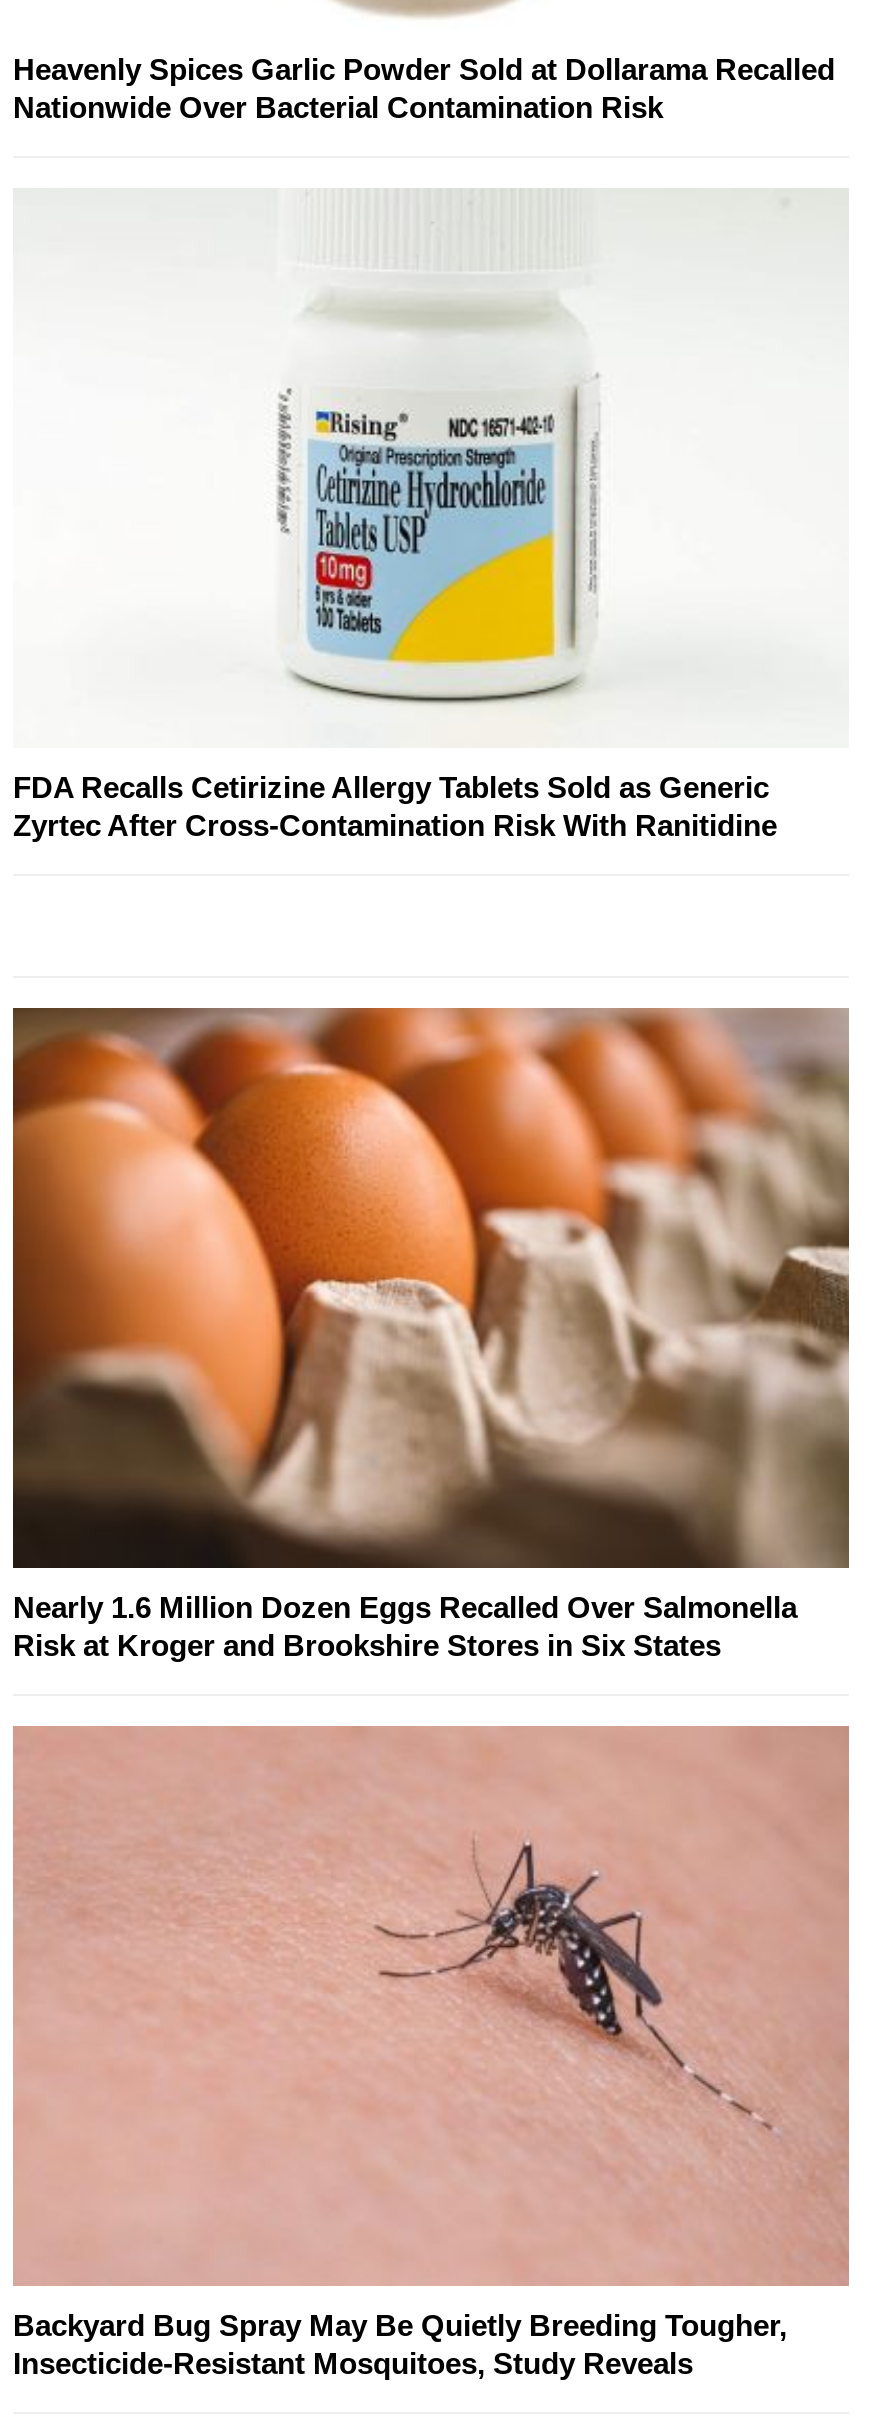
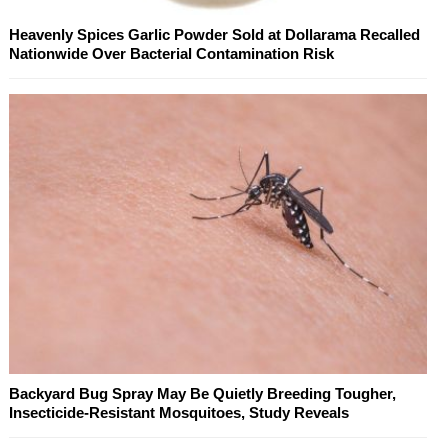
- [image]
- FDA Recalls Cetirizine Allergy Tablets Sold as Generic
- Zyrtec After Cross-Contamination Risk With Ranitidine

- [image]
- Nearly 1.6 Million Dozen Eggs Recalled Over Salmonella
- Risk at Kroger and Brookshire Stores in Six States
